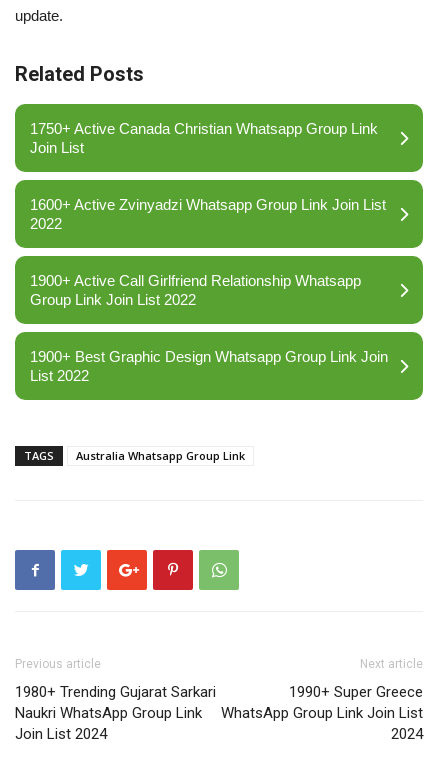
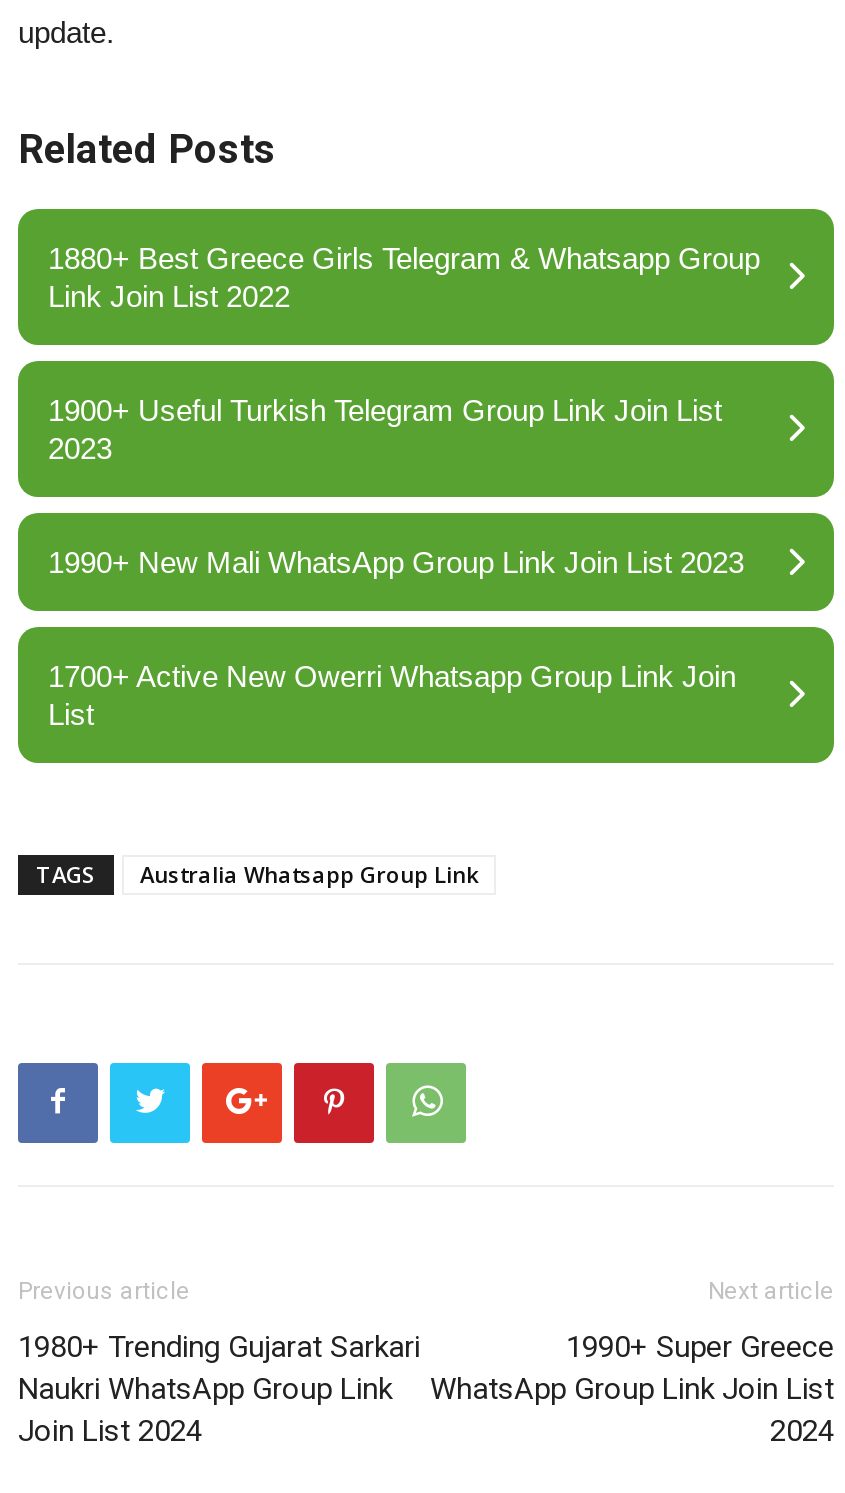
- 1750+ Active Canada Christian Whatsapp Group Link
- Join List
+ 1880+ Best Greece Girls Telegram & Whatsapp Group
+ Link Join List 2022

- 1600+ Active Zvinyadzi Whatsapp Group Link Join List
- 2022
+ 1900+ Useful Turkish Telegram Group Link Join List
+ 2023

- 1900+ Active Call Girlfriend Relationship Whatsapp
- Group Link Join List 2022
+ 1990+ New Mali WhatsApp Group Link Join List 2023

- 1900+ Best Graphic Design Whatsapp Group Link Join
- List 2022
+ 1700+ Active New Owerri Whatsapp Group Link Join
+ List
